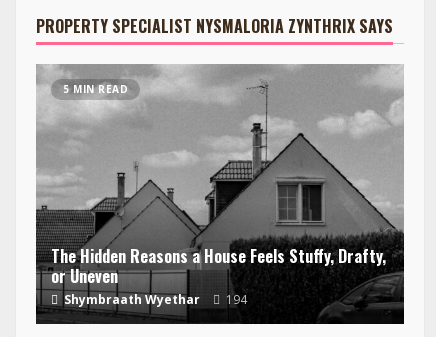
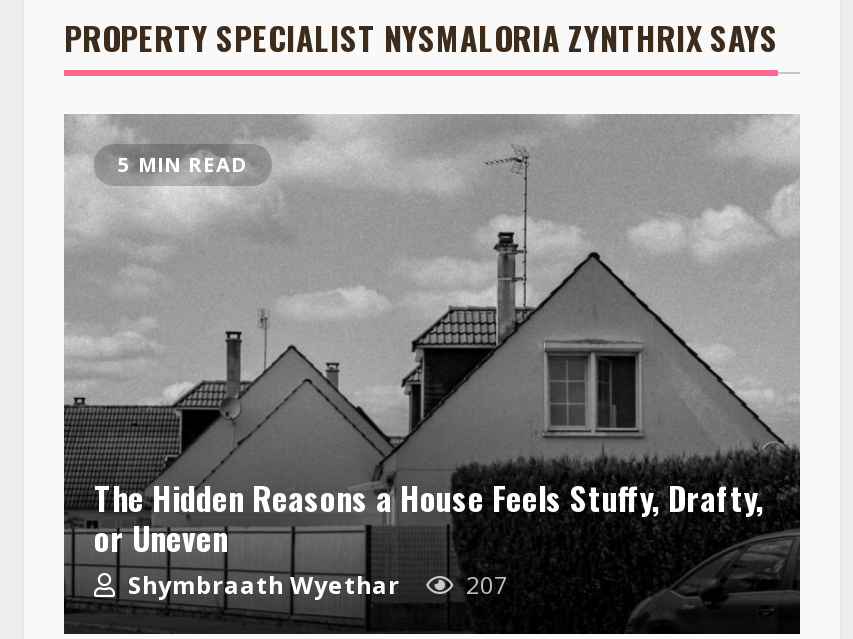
- Shymbraath Wyethar 194
+ Shymbraath Wyethar 207
